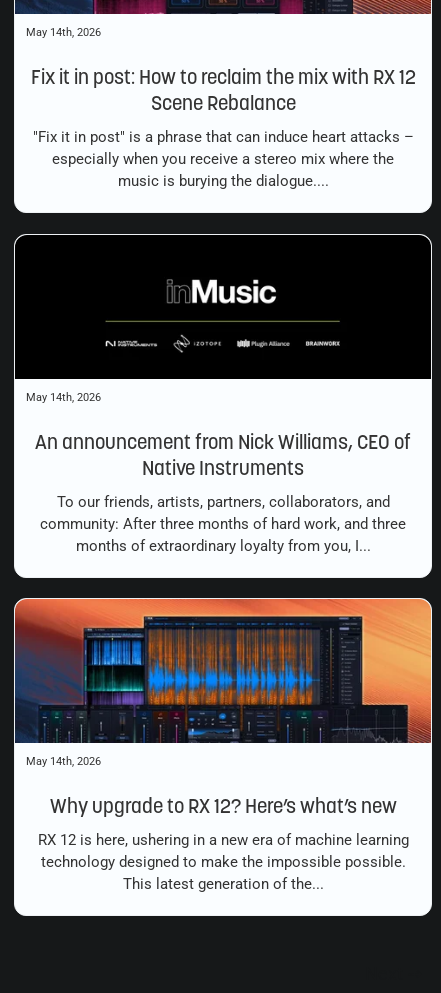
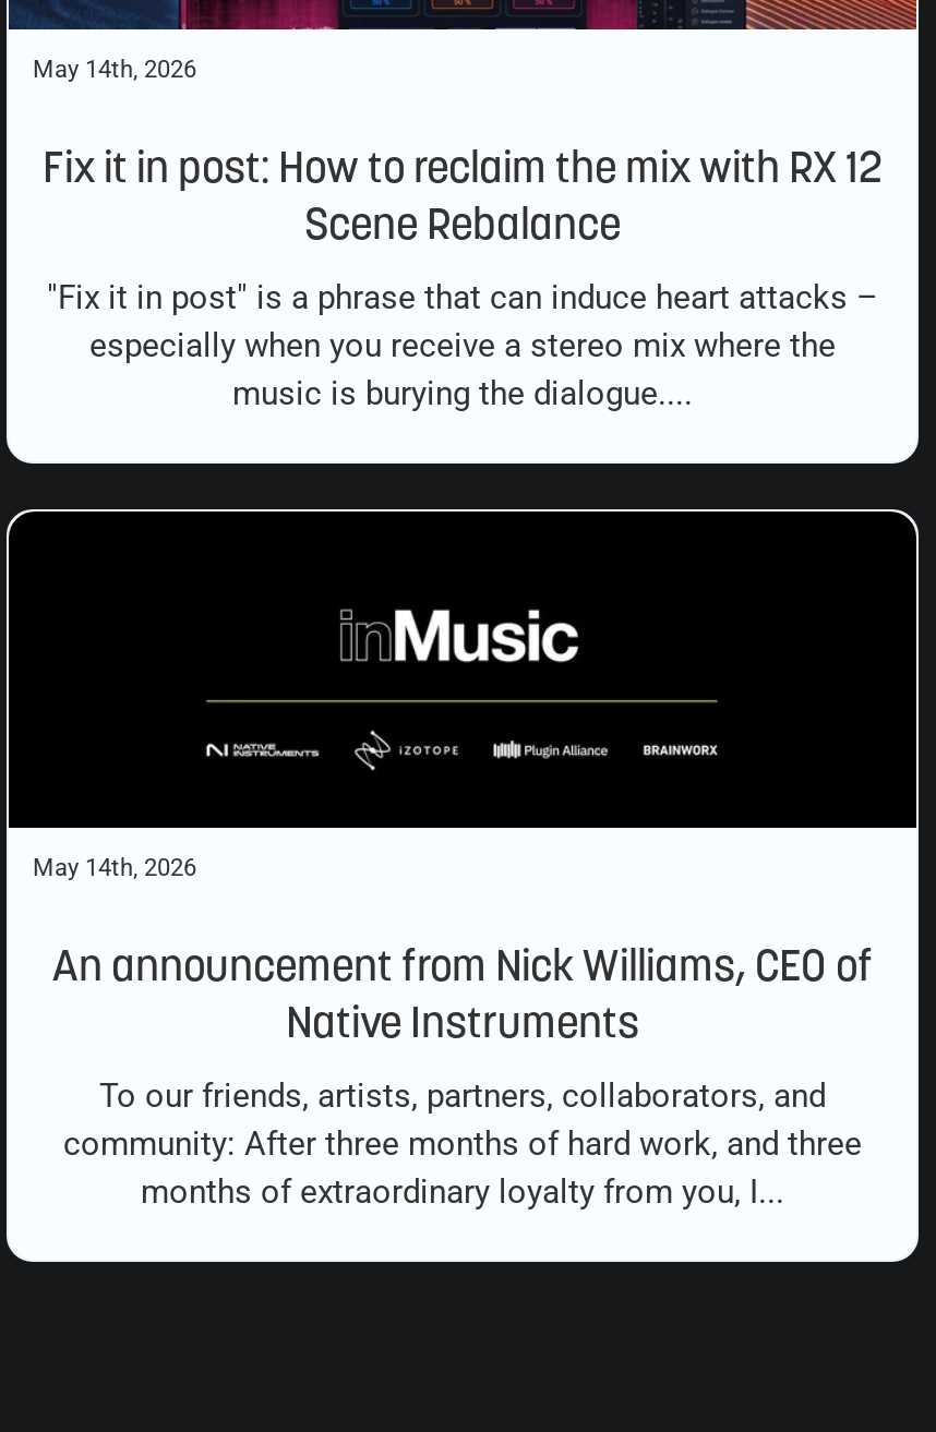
- [image]
- May 14th, 2026

- Why upgrade to RX 12? Here’s what’s new

- RX 12 is here, ushering in a new era of machine learning
- technology designed to make the impossible possible.
- This latest generation of the...
